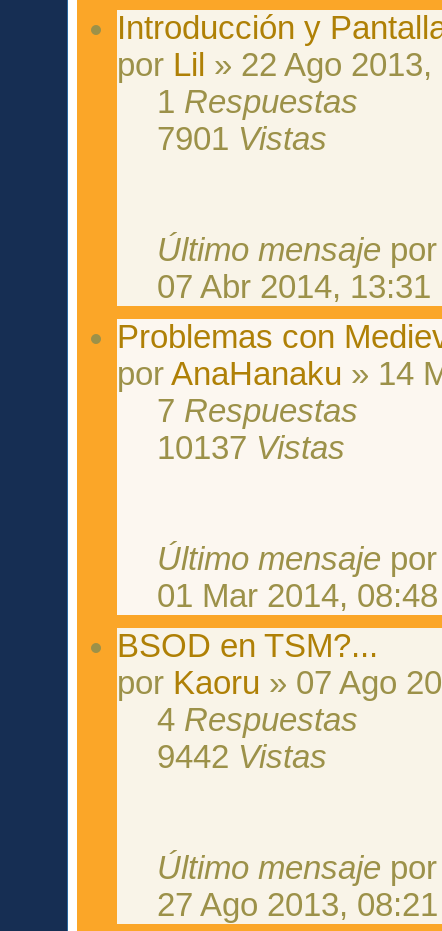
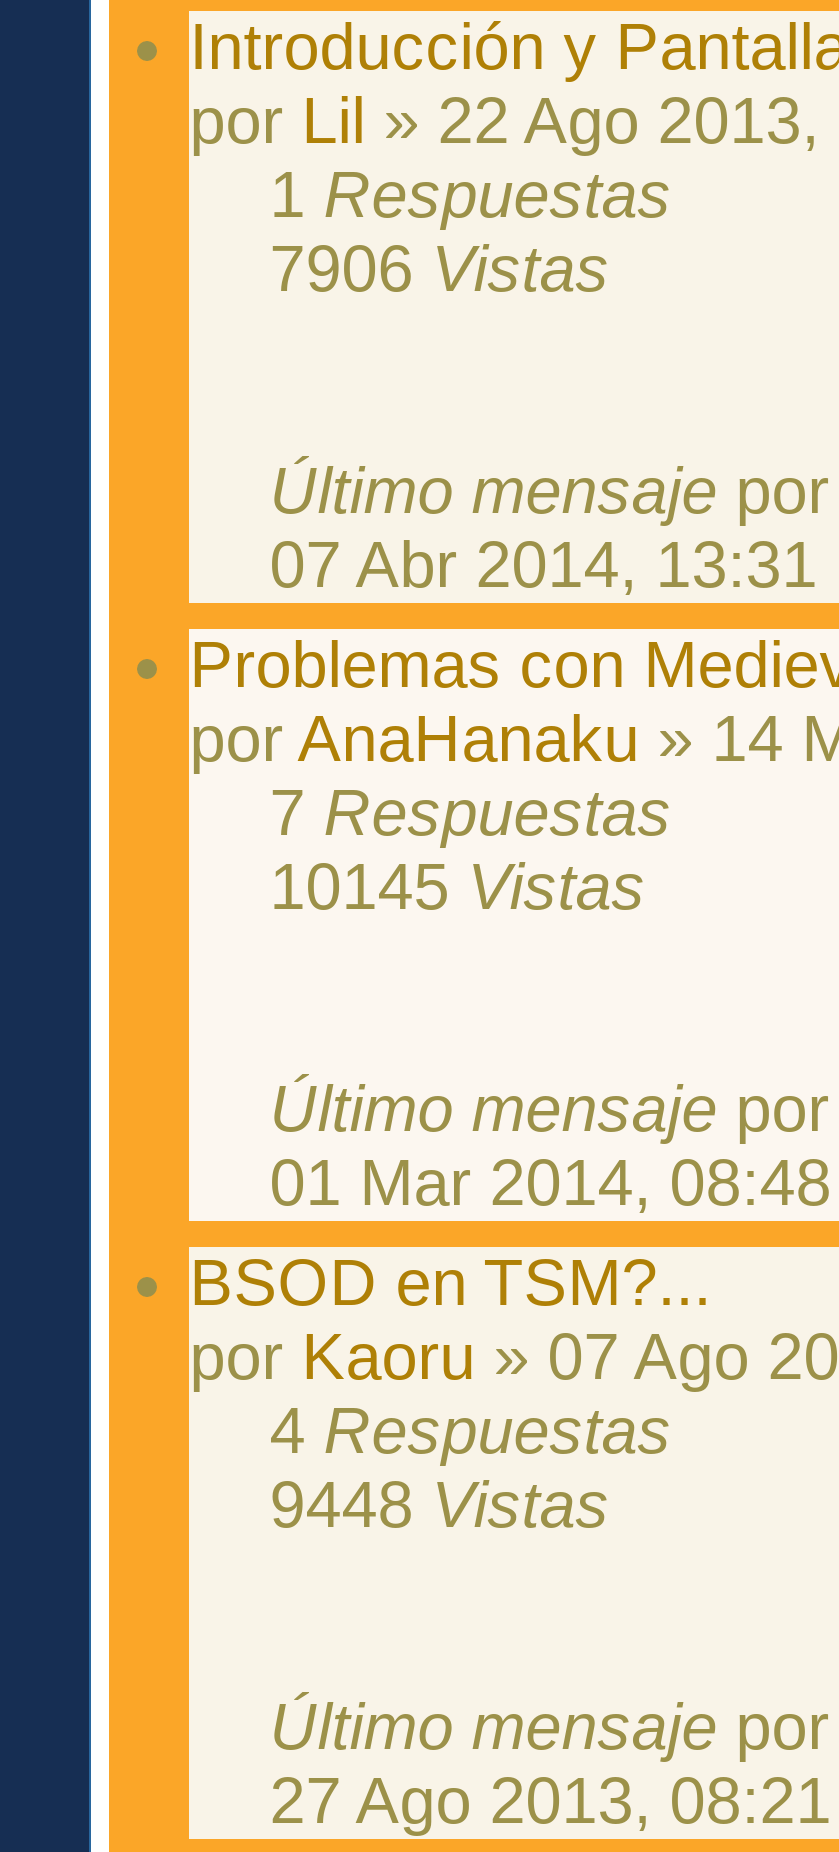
- 7901 Vistas
+ 7906 Vistas

- 10137 Vistas
+ 10145 Vistas

- 9442 Vistas
+ 9448 Vistas
